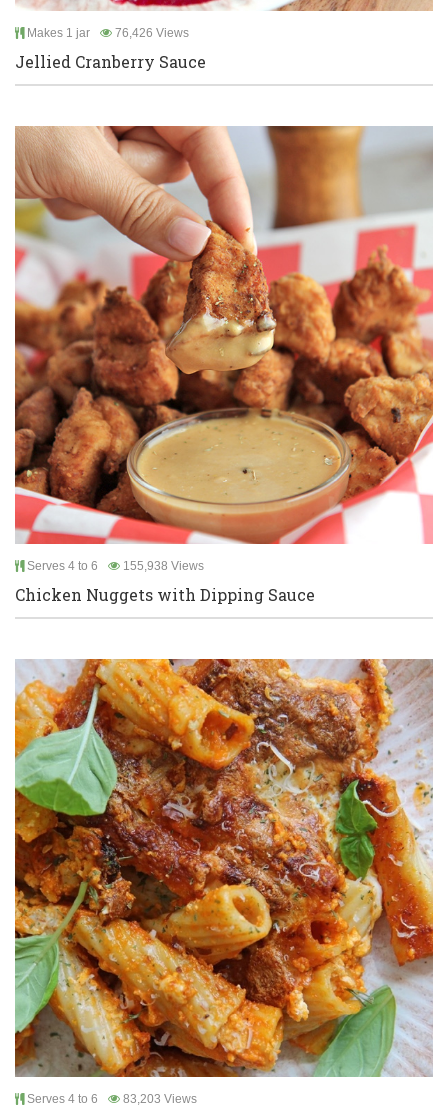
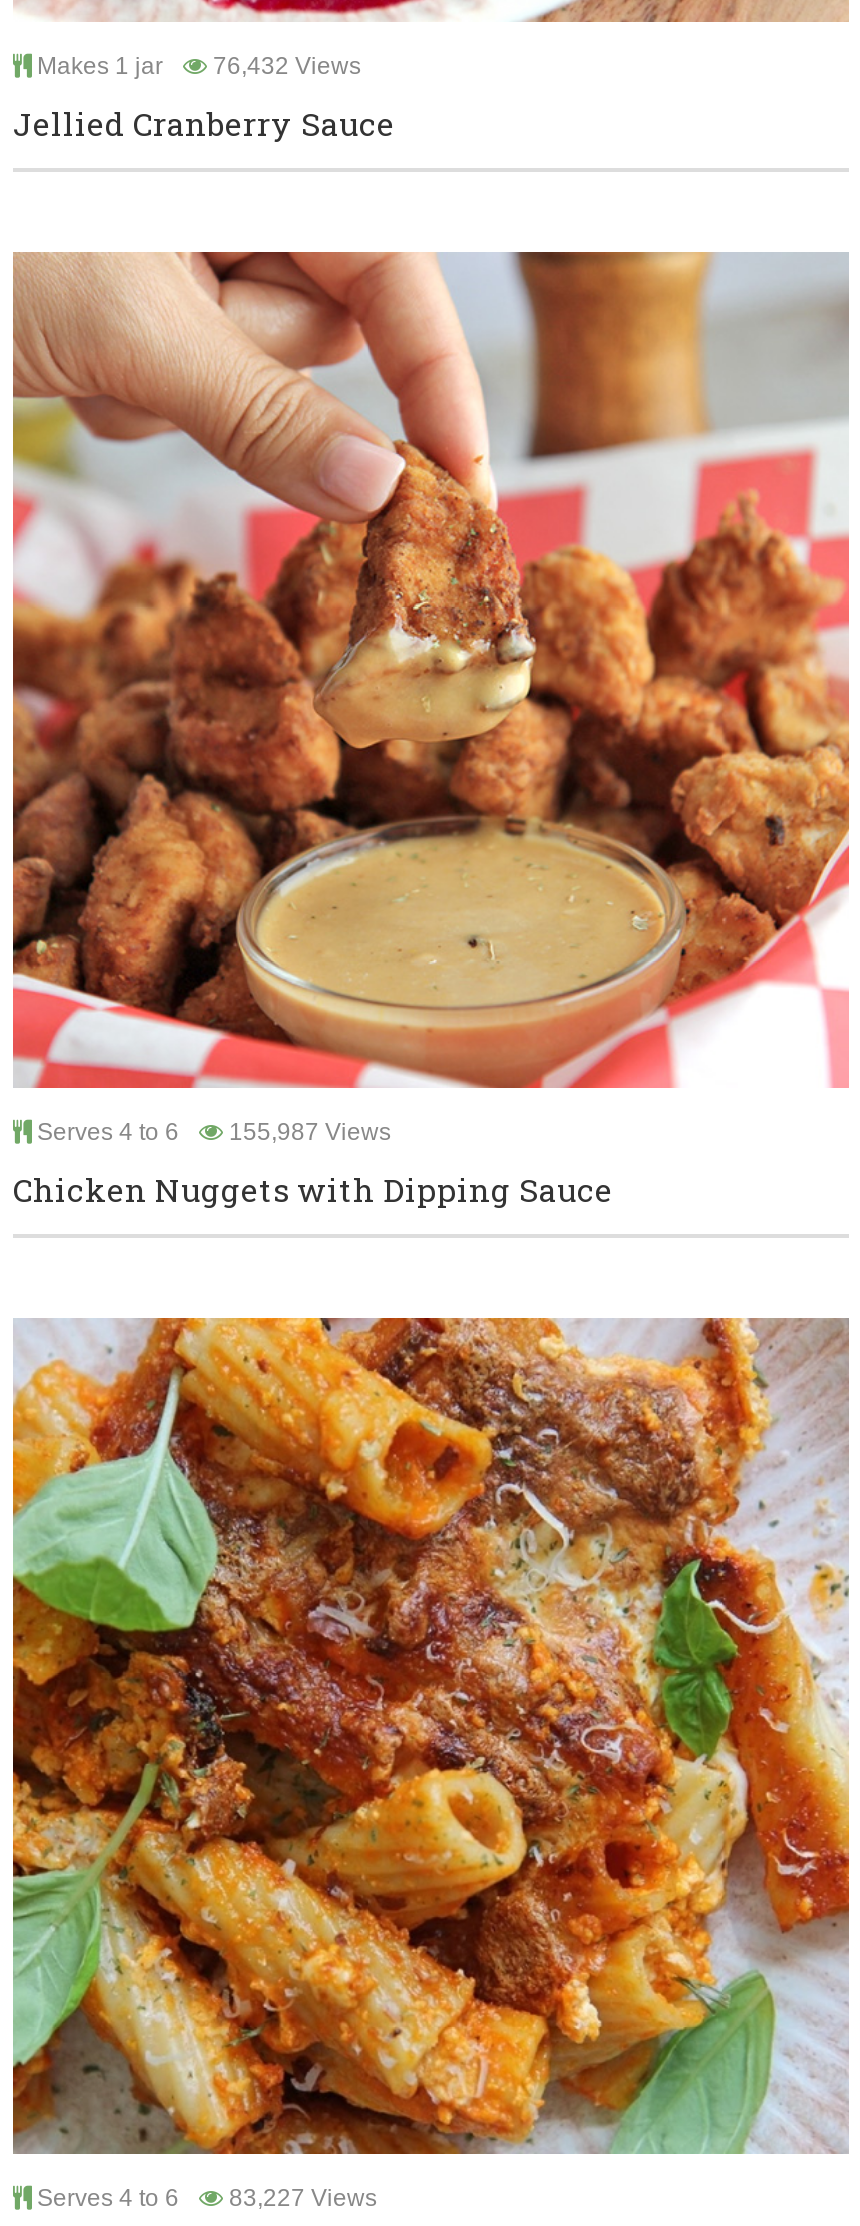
- Makes 1 jar 76,426 Views
+ Makes 1 jar 76,432 Views

- Serves 4 to 6 155,938 Views
+ Serves 4 to 6 155,987 Views

- Serves 4 to 6 83,203 Views
+ Serves 4 to 6 83,227 Views
